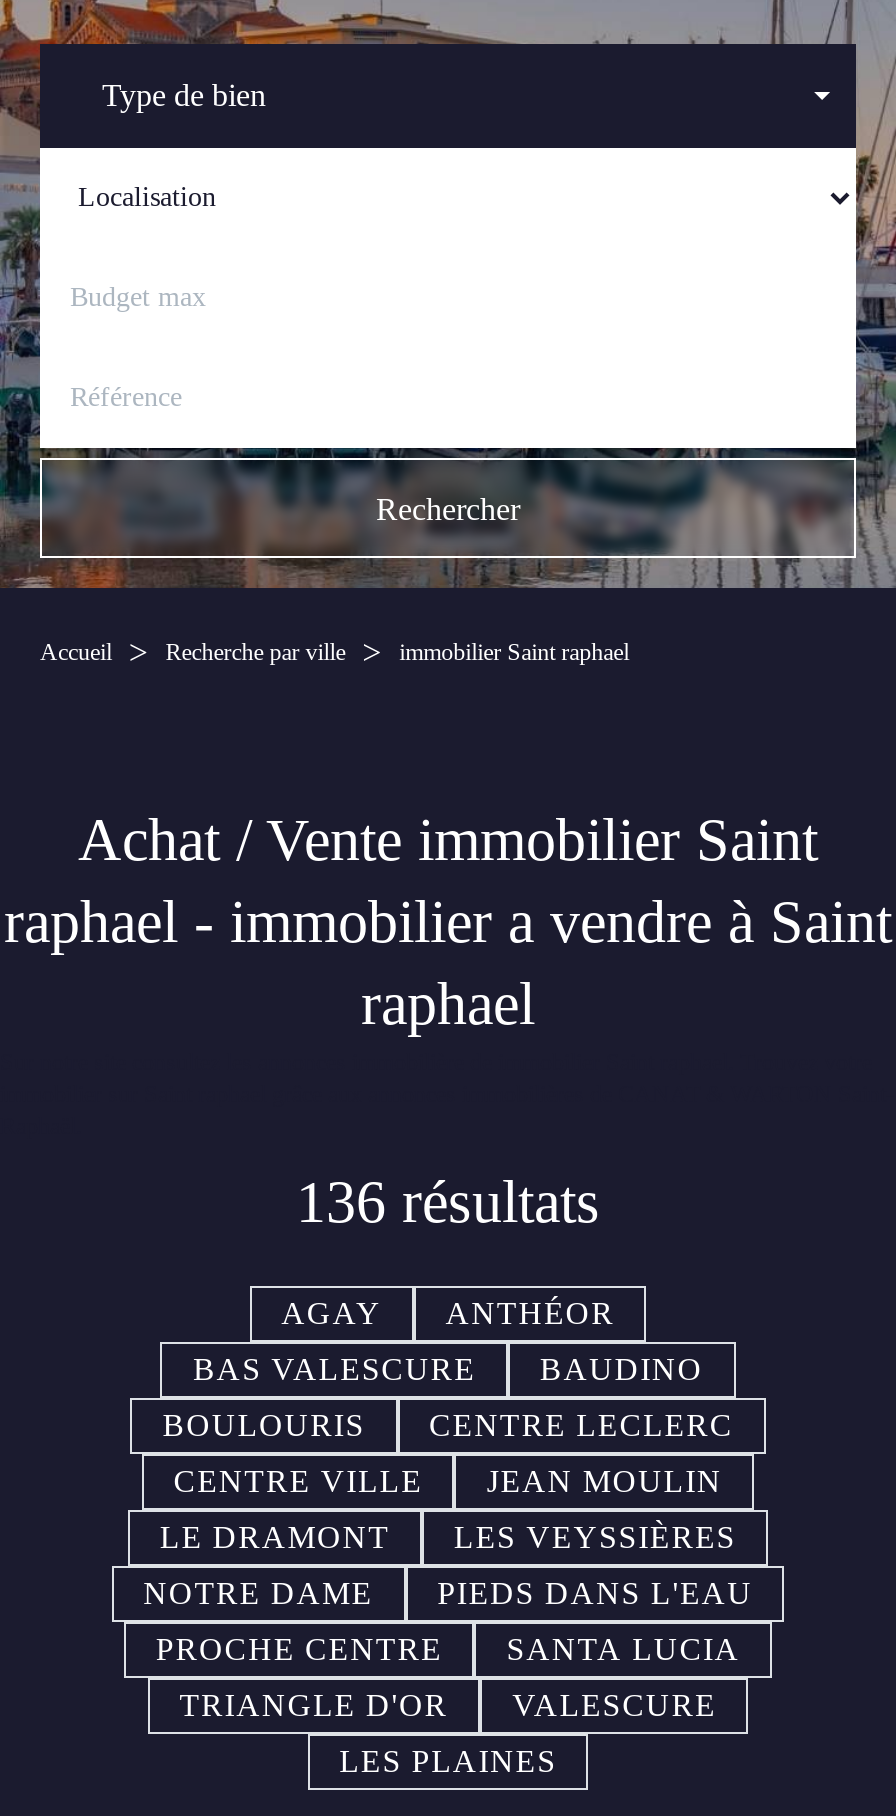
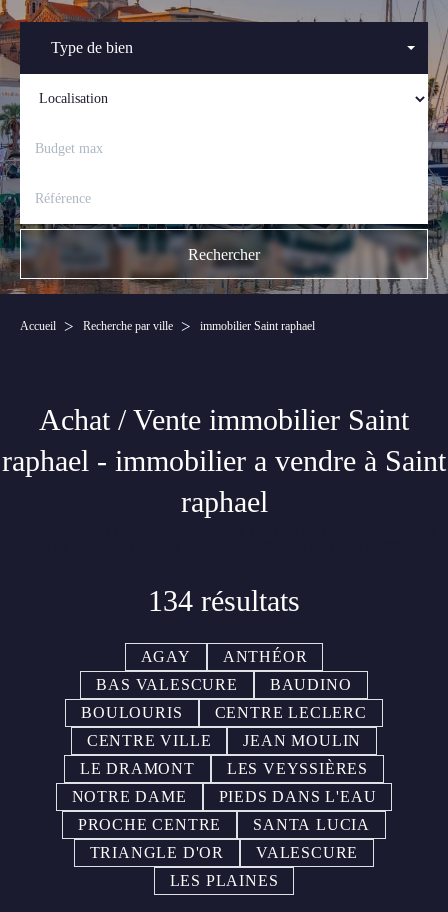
- 136 résultats
+ 134 résultats
